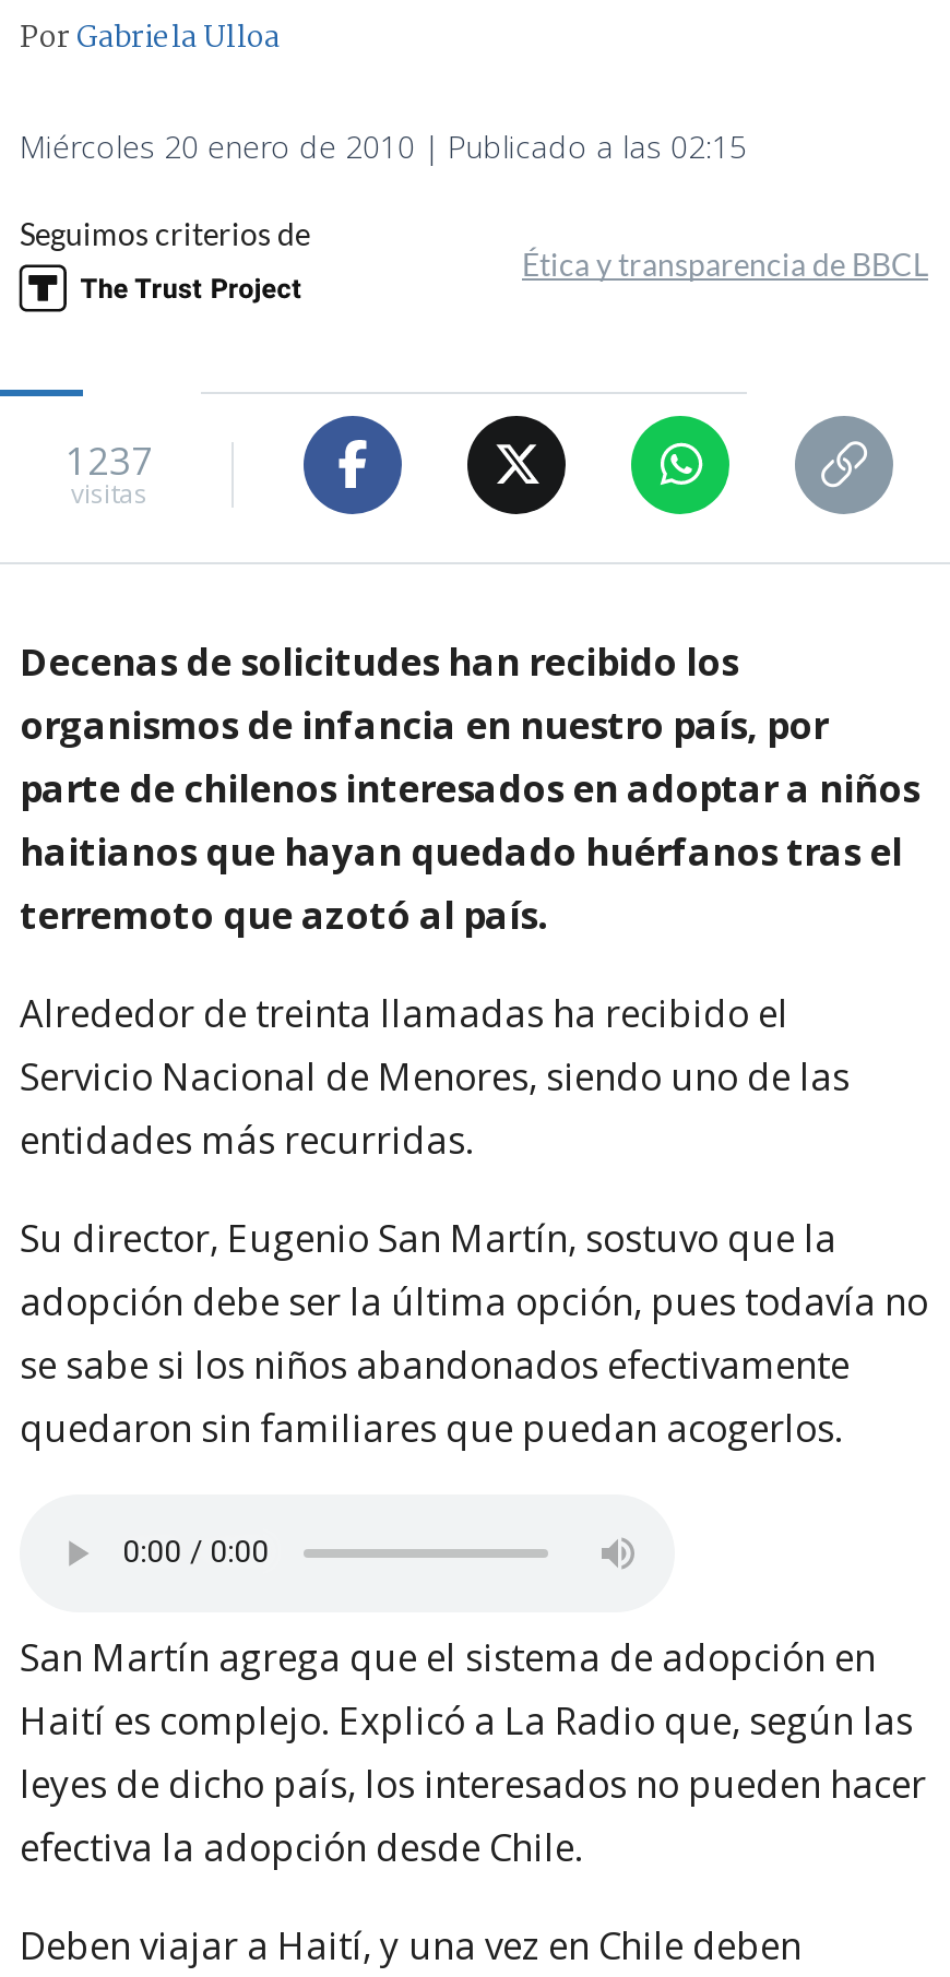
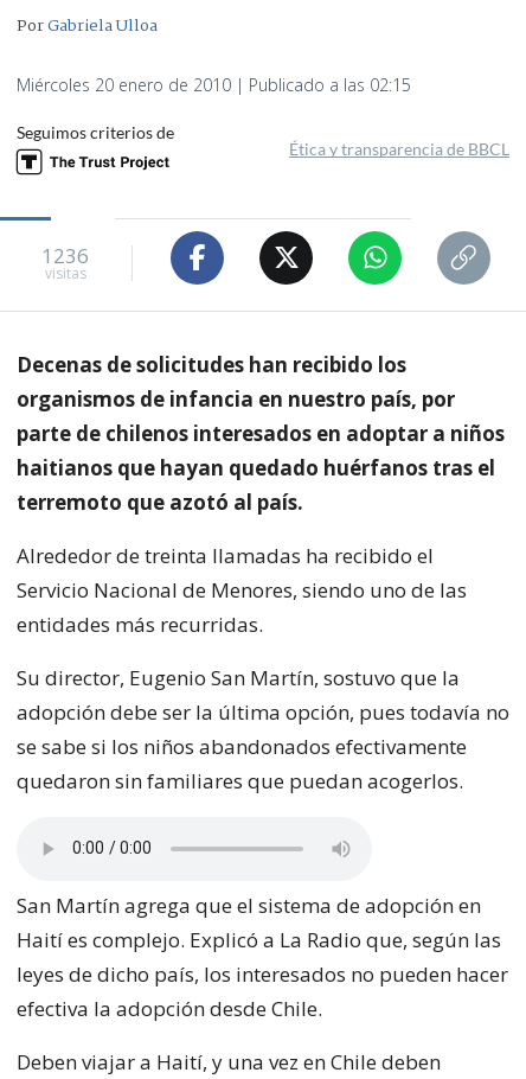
- 1237
+ 1236
